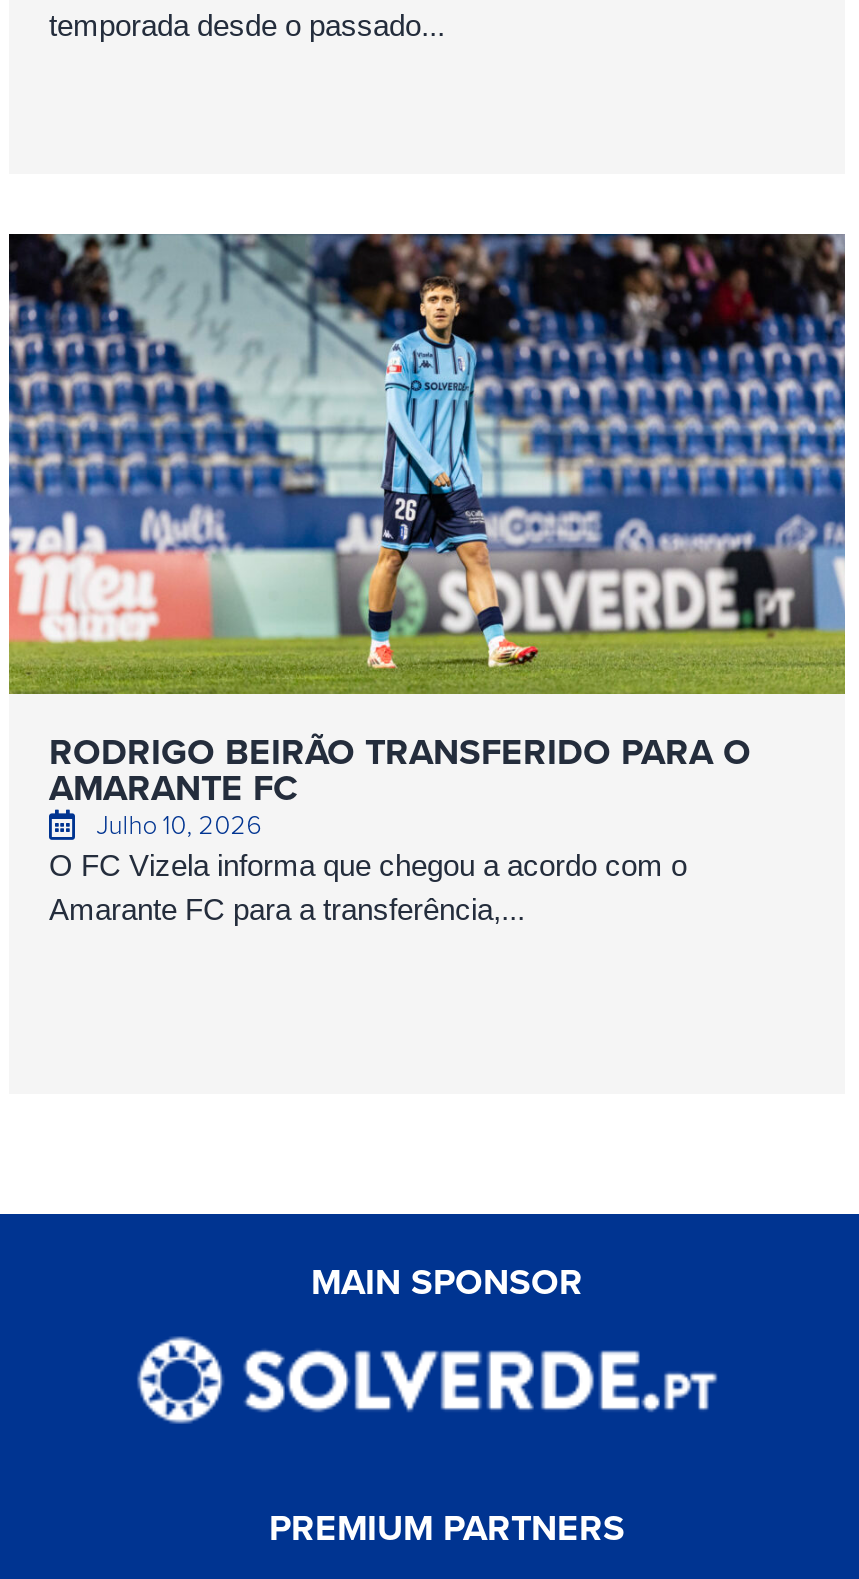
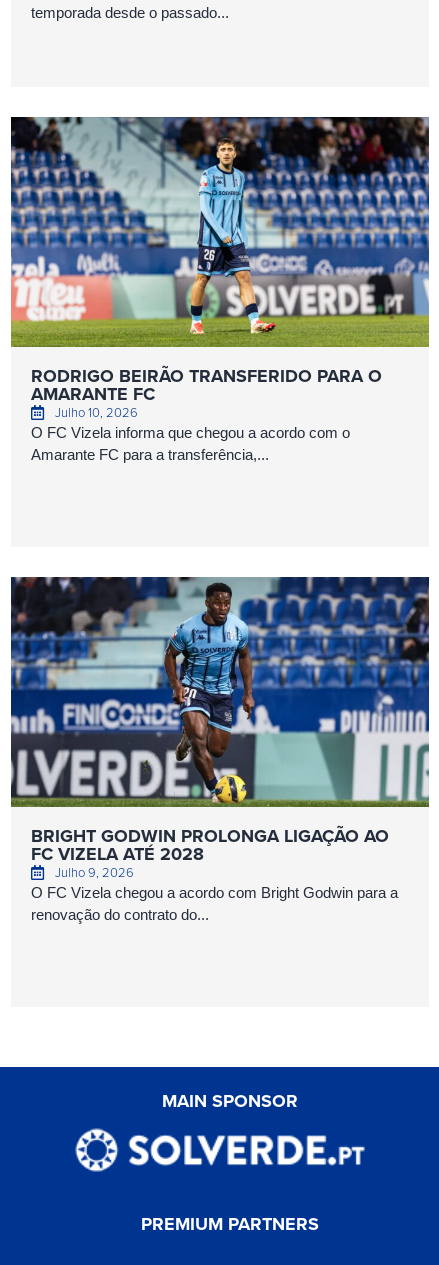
+ [image]
+ BRIGHT GODWIN PROLONGA LIGAÇÃO AO
+ FC VIZELA ATÉ 2028
+ Julho 9, 2026
+ O FC Vizela chegou a acordo com Bright Godwin para a
+ renovação do contrato do...
